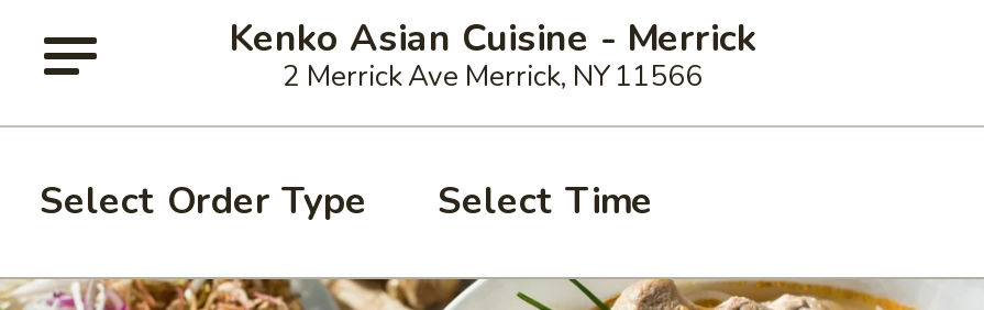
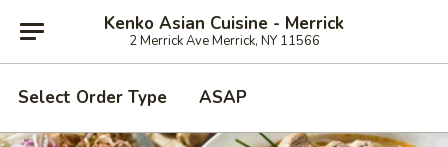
- Select Time
+ ASAP
